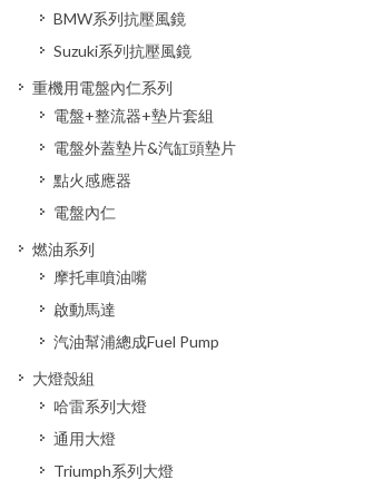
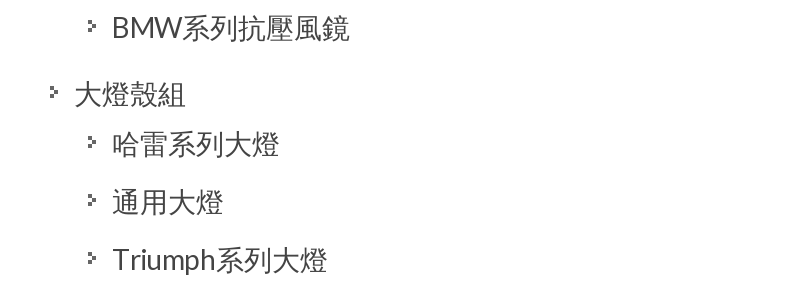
- Suzuki系列抗壓風鏡
- 重機用電盤內仁系列
- 電盤+整流器+墊片套組
- 電盤外蓋墊片&汽缸頭墊片
- 點火感應器
- 電盤內仁
- 燃油系列
- 摩托車噴油嘴
- 啟動馬達
- 汽油幫浦總成Fuel Pump
